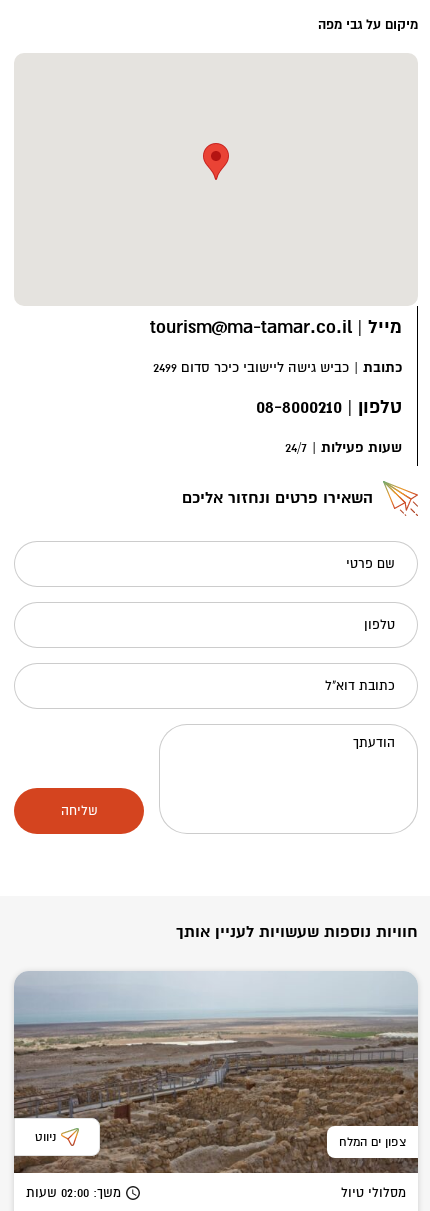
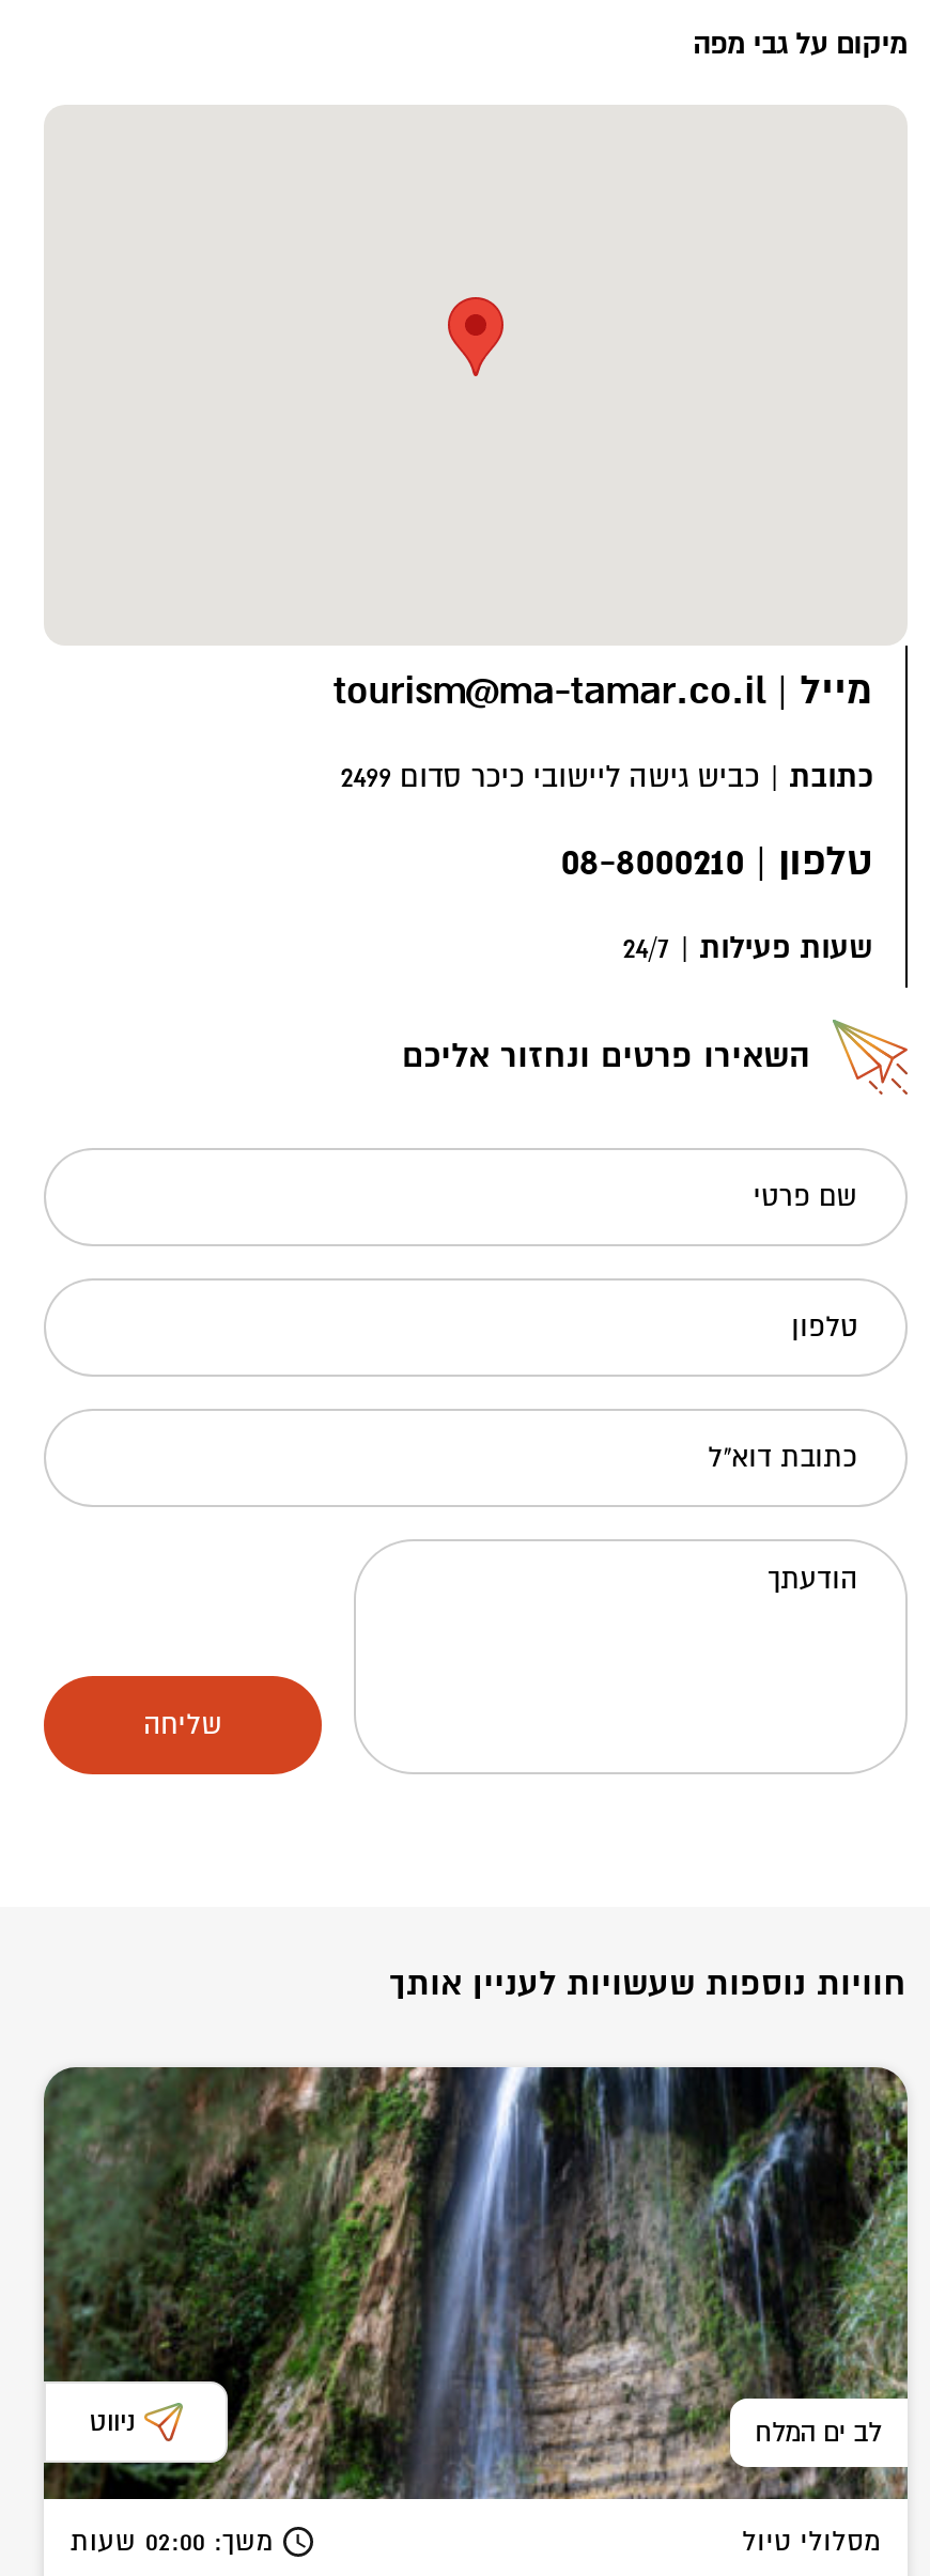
- [image]
- צפון ים המלח
+ [image]
+ לב ים המלח
